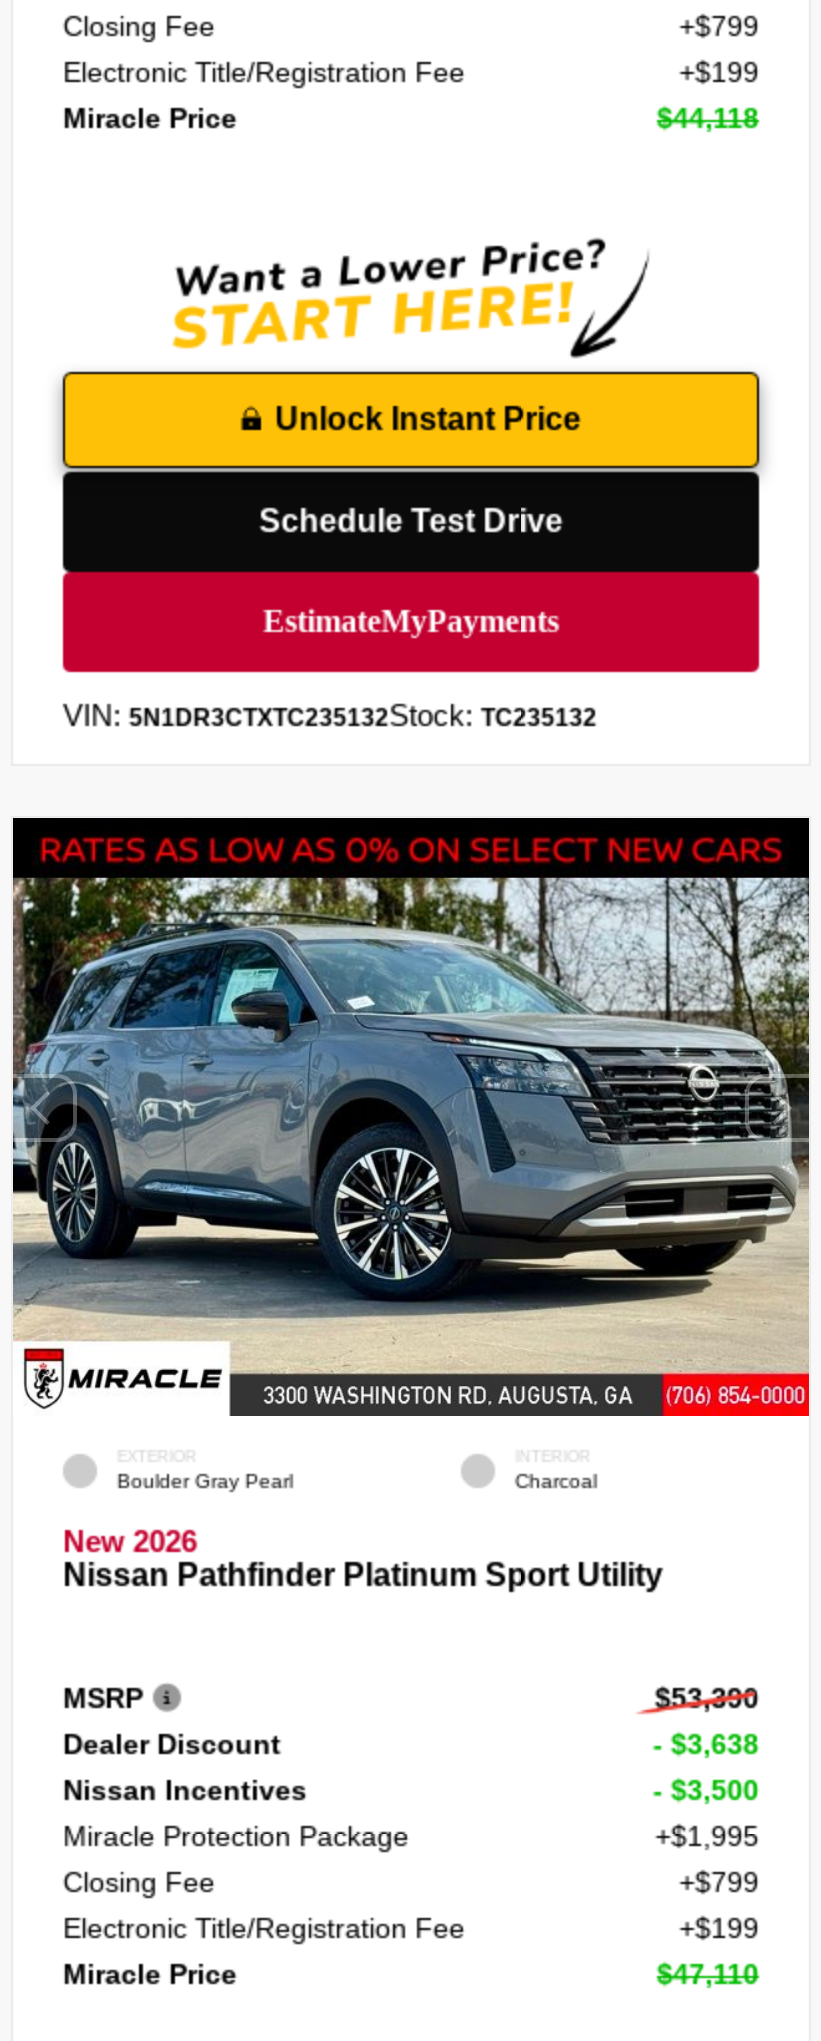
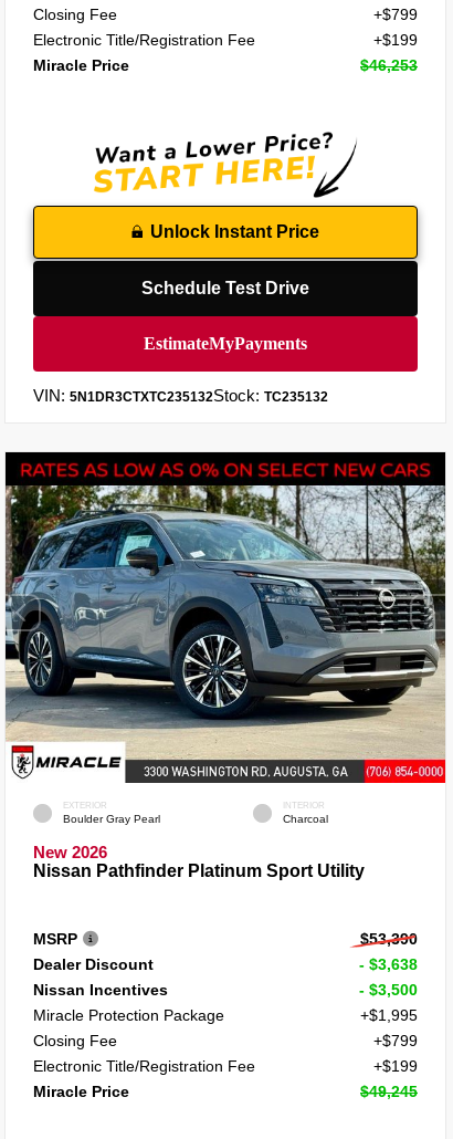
- $44,118
+ $46,253

- $47,110
+ $49,245
